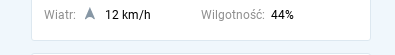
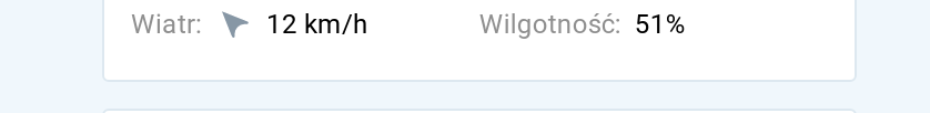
- Wilgotność: 44%
+ Wilgotność: 51%
